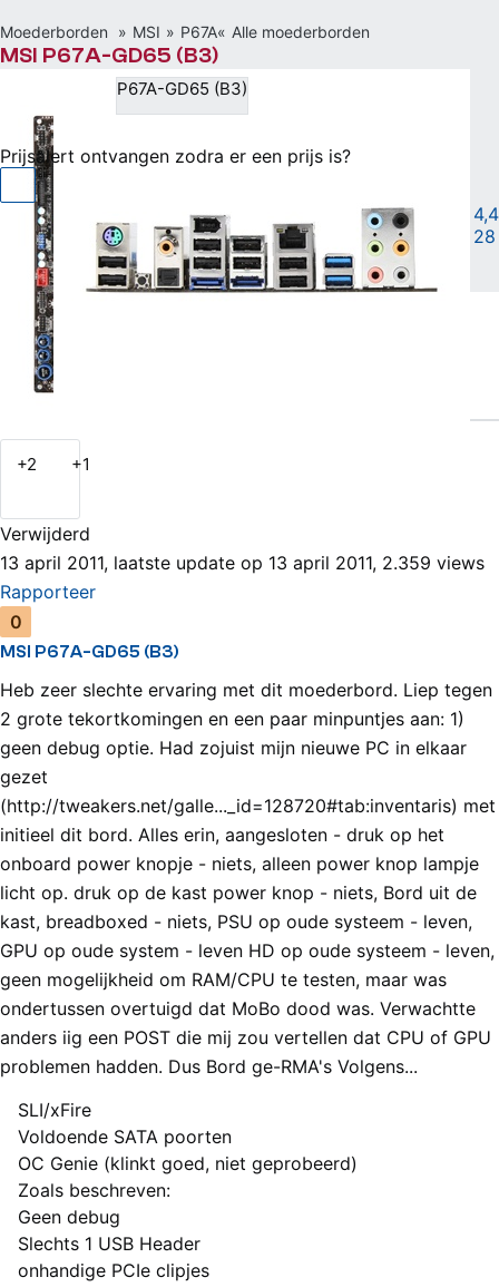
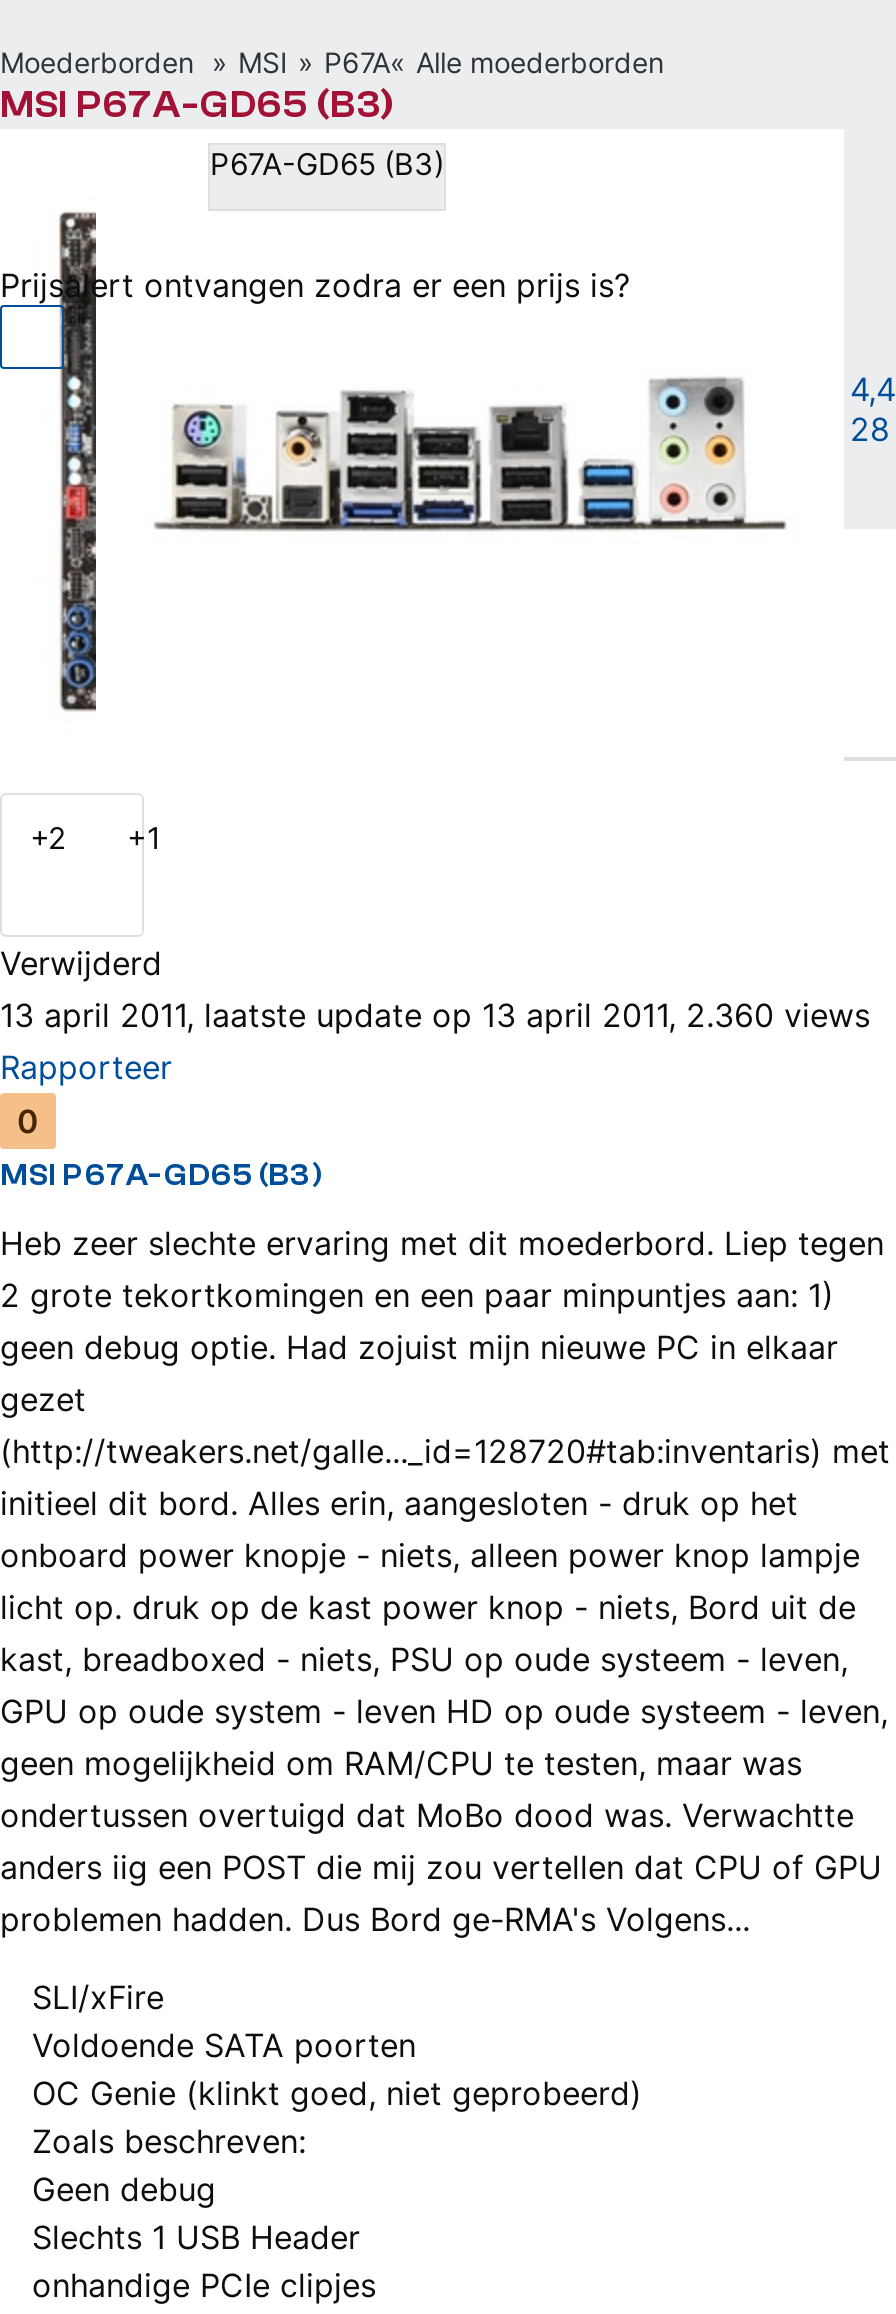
- 13 april 2011, laatste update op 13 april 2011, 2.359 views
+ 13 april 2011, laatste update op 13 april 2011, 2.360 views
